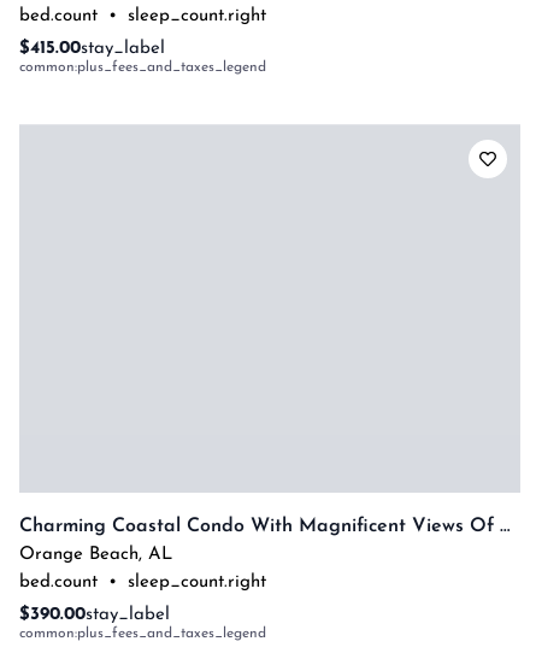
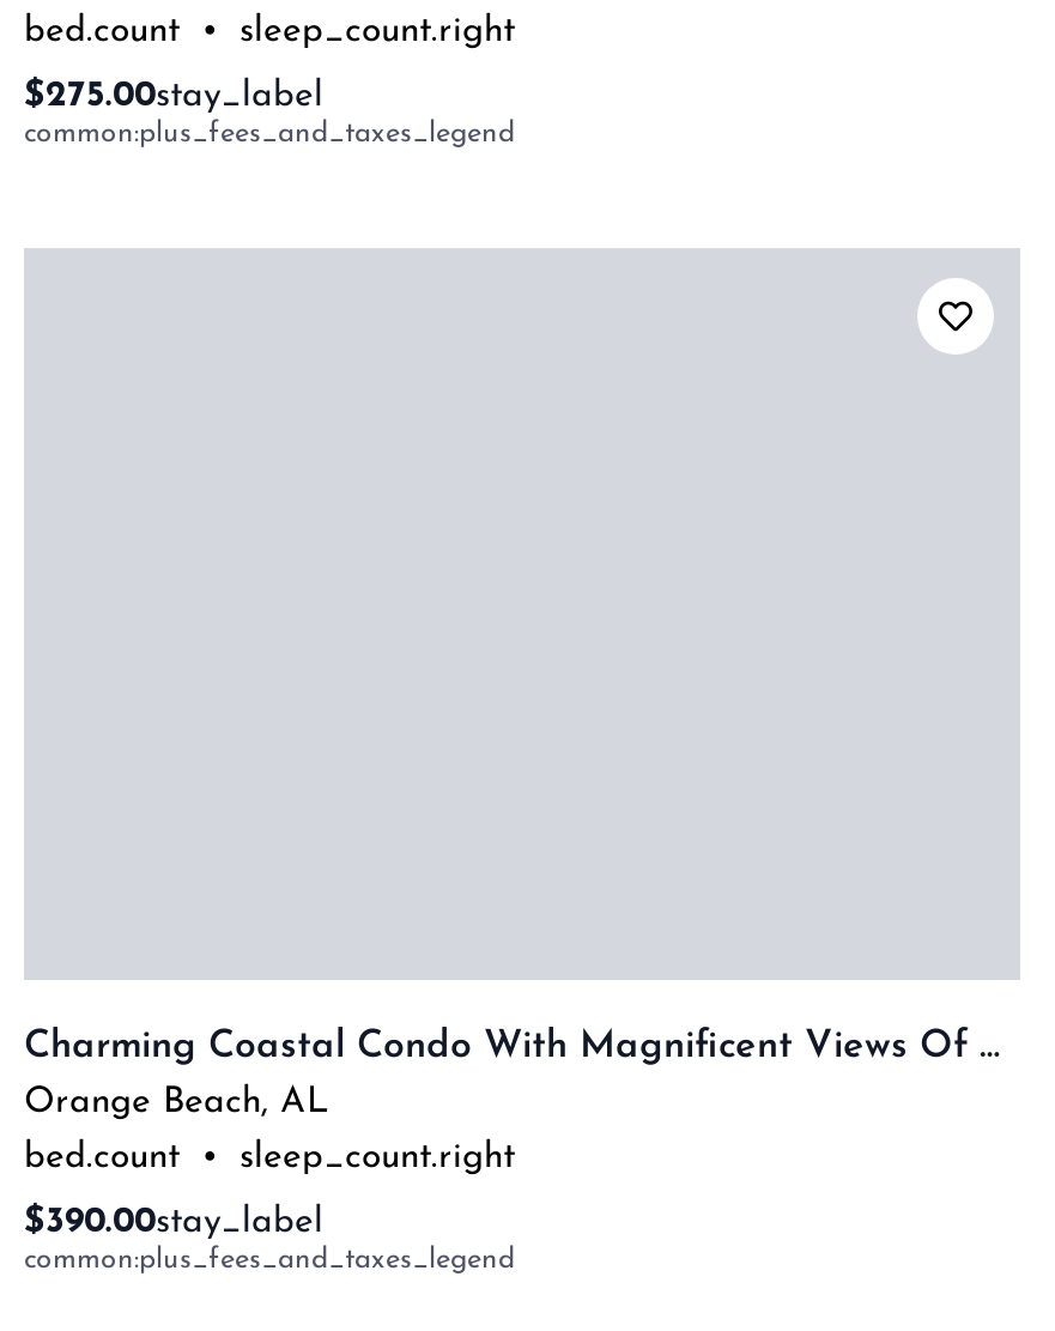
- $415.00stay_label
+ $275.00stay_label
